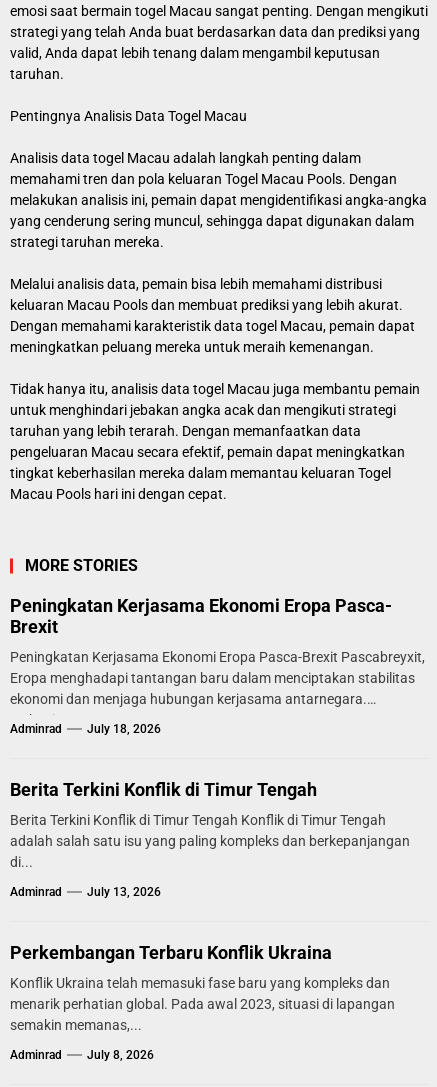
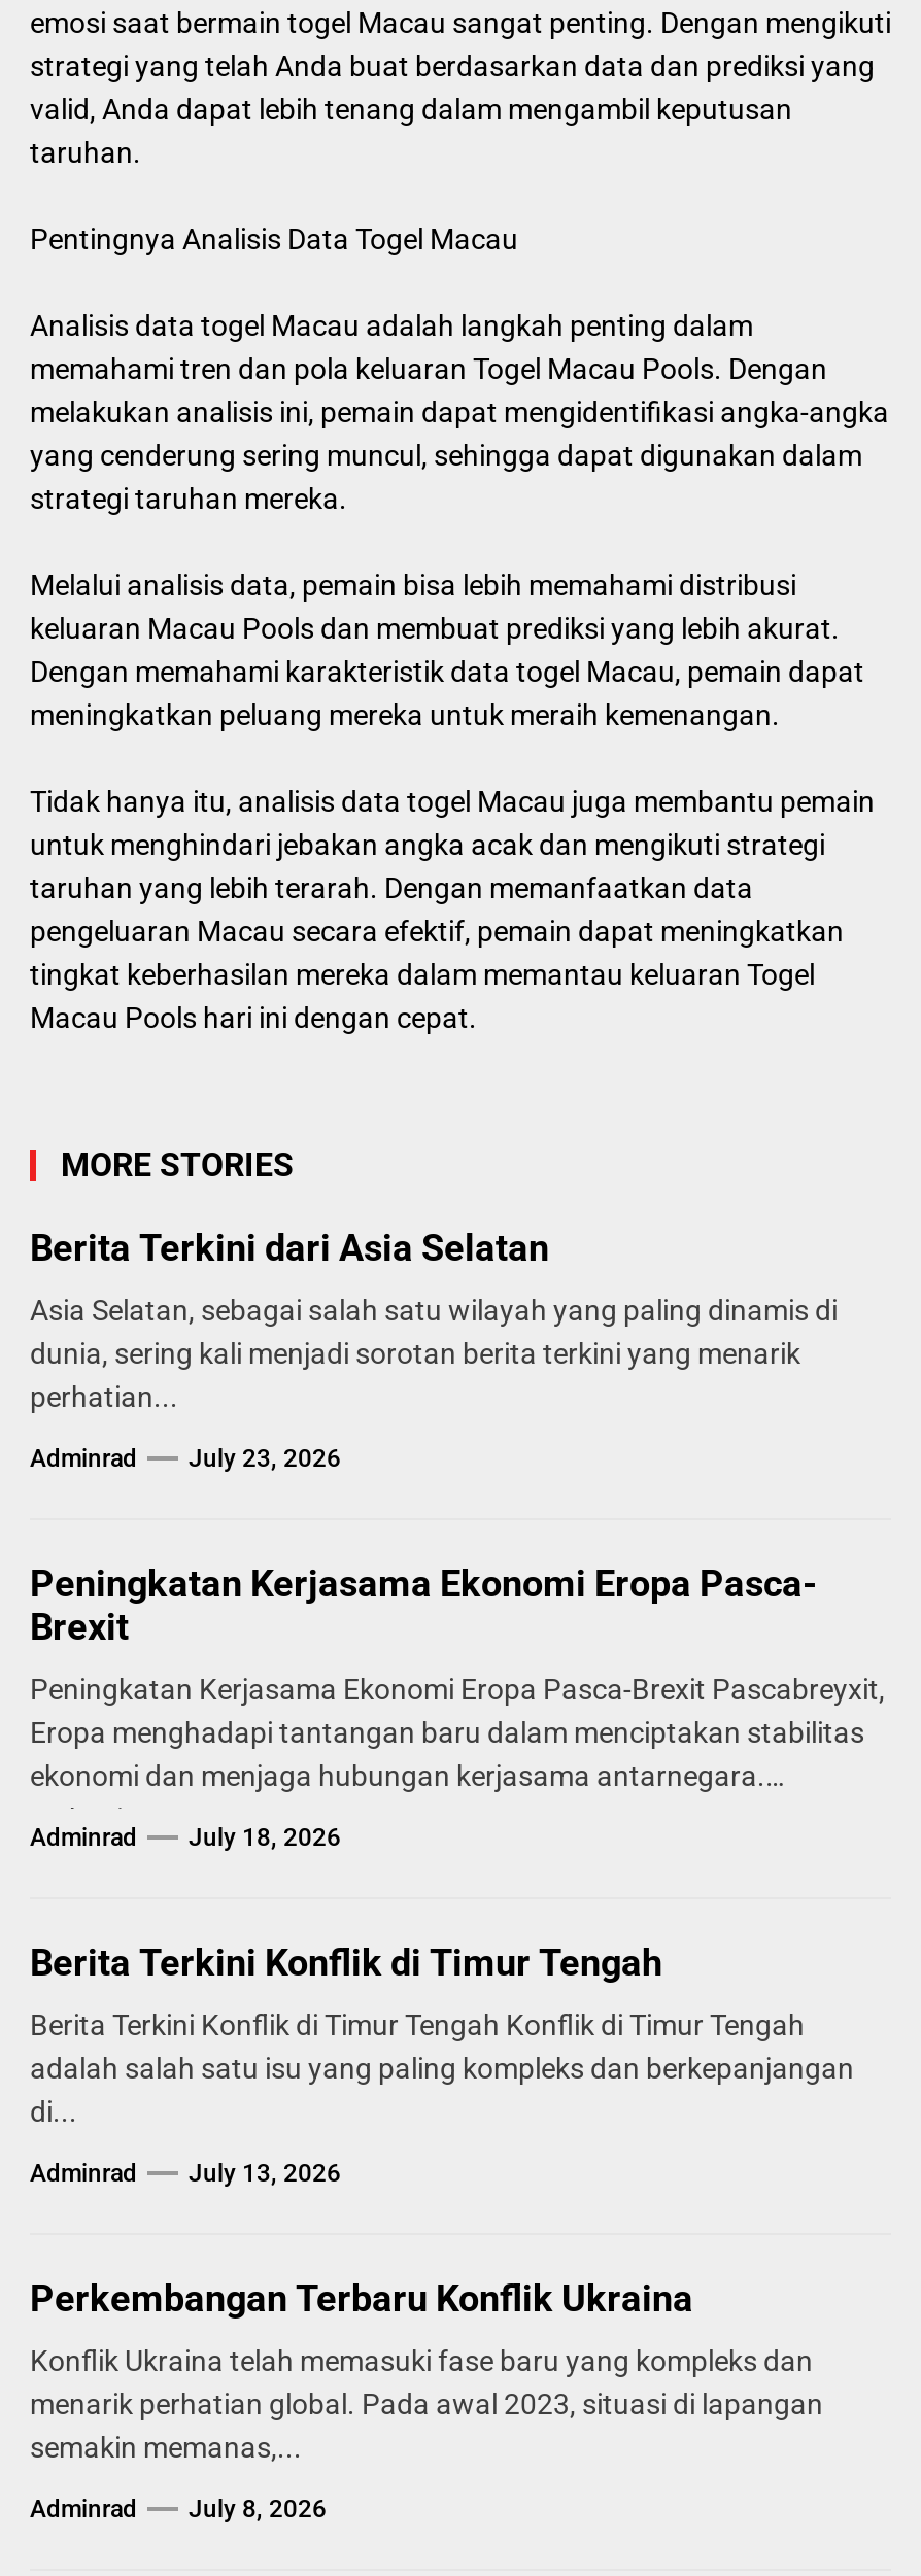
+ Berita Terkini dari Asia Selatan
+ Asia Selatan, sebagai salah satu wilayah yang paling dinamis di
+ dunia, sering kali menjadi sorotan berita terkini yang menarik
+ perhatian...
+ Adminrad
+ July 23, 2026
